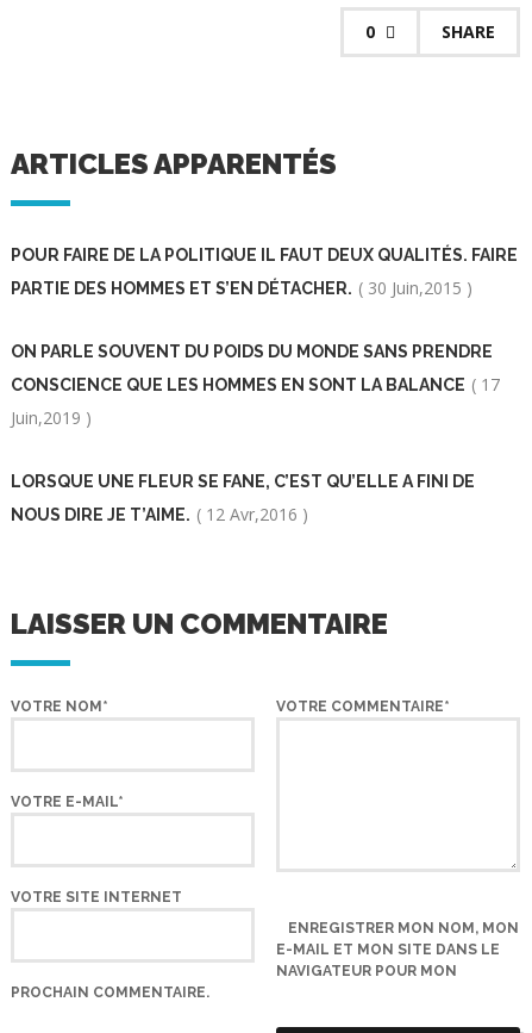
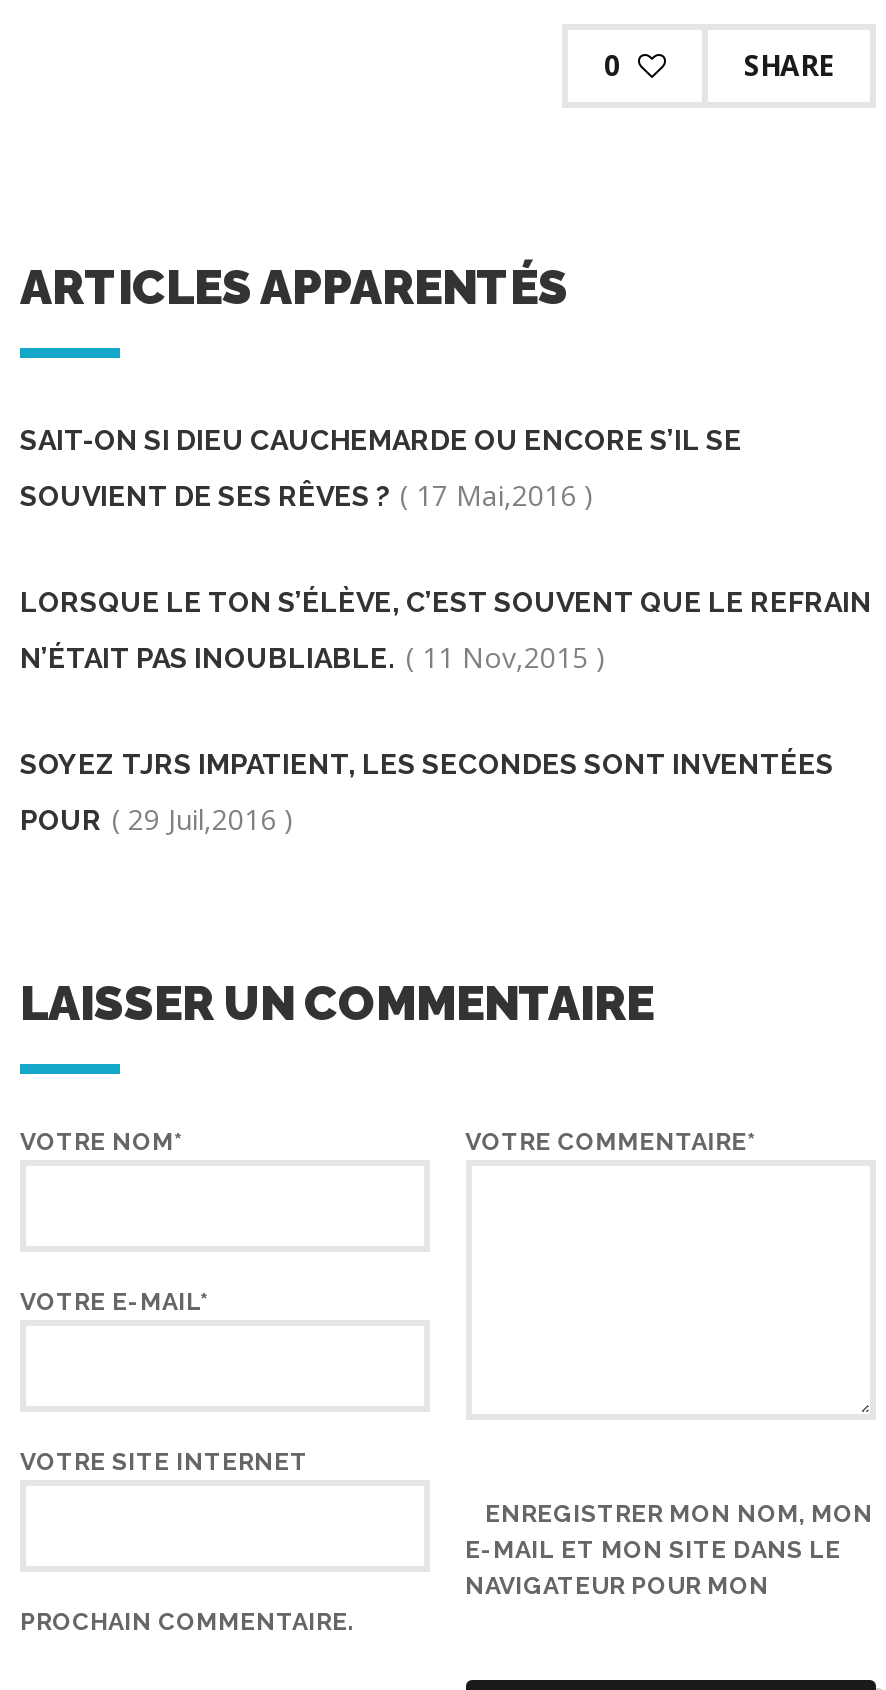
- POUR FAIRE DE LA POLITIQUE IL FAUT DEUX QUALITÉS. FAIRE
- PARTIE DES HOMMES ET S’EN DÉTACHER. ( 30 Juin,2015 )
- ON PARLE SOUVENT DU POIDS DU MONDE SANS PRENDRE
- CONSCIENCE QUE LES HOMMES EN SONT LA BALANCE ( 17
- Juin,2019 )
- LORSQUE UNE FLEUR SE FANE, C’EST QU’ELLE A FINI DE
- NOUS DIRE JE T’AIME. ( 12 Avr,2016 )
+ SAIT-ON SI DIEU CAUCHEMARDE OU ENCORE S’IL SE
+ SOUVIENT DE SES RÊVES ? ( 17 Mai,2016 )
+ LORSQUE LE TON S’ÉLÈVE, C’EST SOUVENT QUE LE REFRAIN
+ N’ÉTAIT PAS INOUBLIABLE. ( 11 Nov,2015 )
+ SOYEZ TJRS IMPATIENT, LES SECONDES SONT INVENTÉES
+ POUR ( 29 Juil,2016 )
